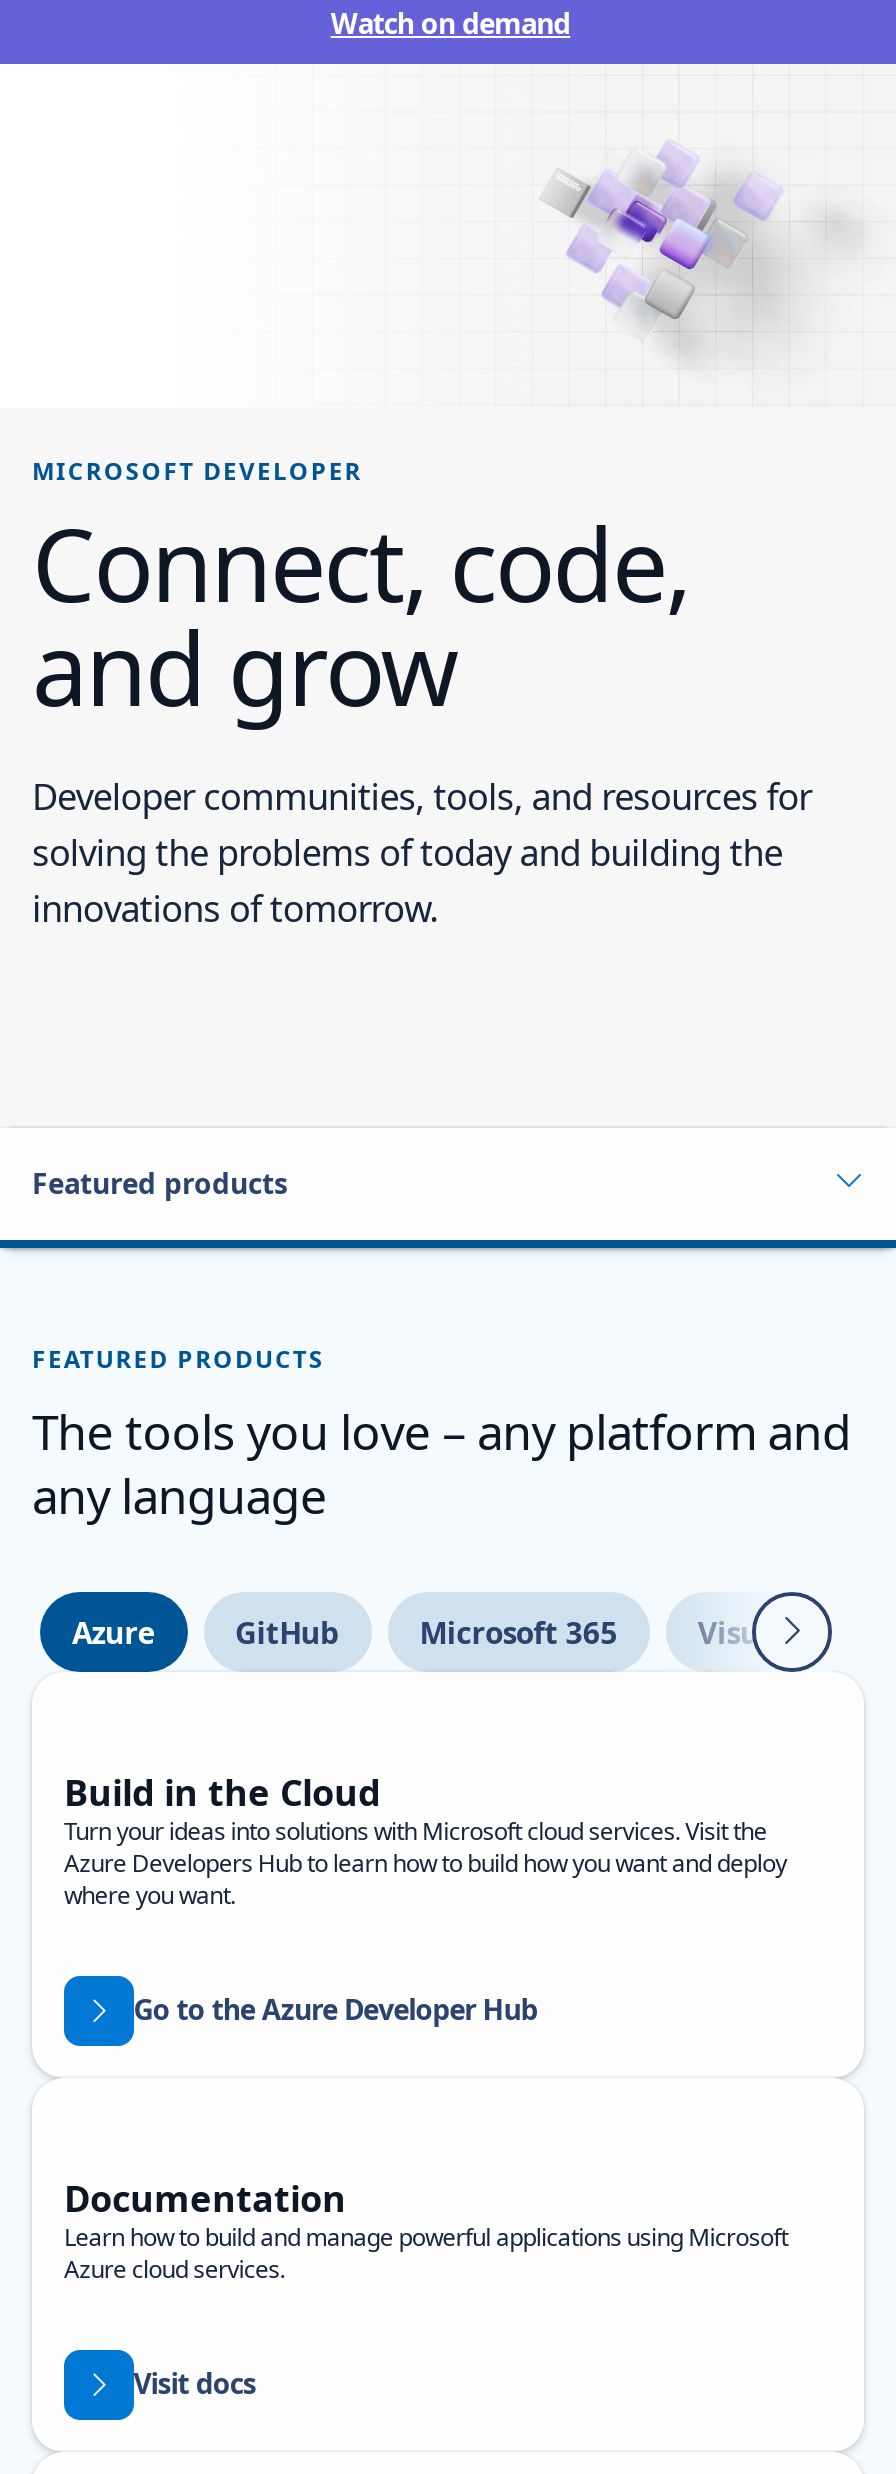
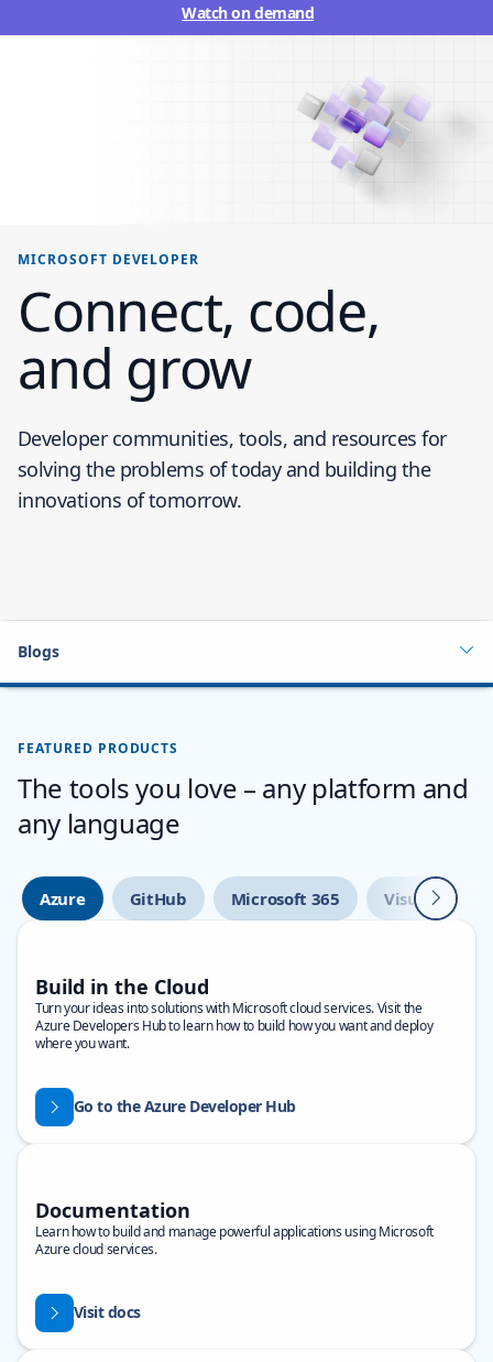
- Featured products
+ Blogs
